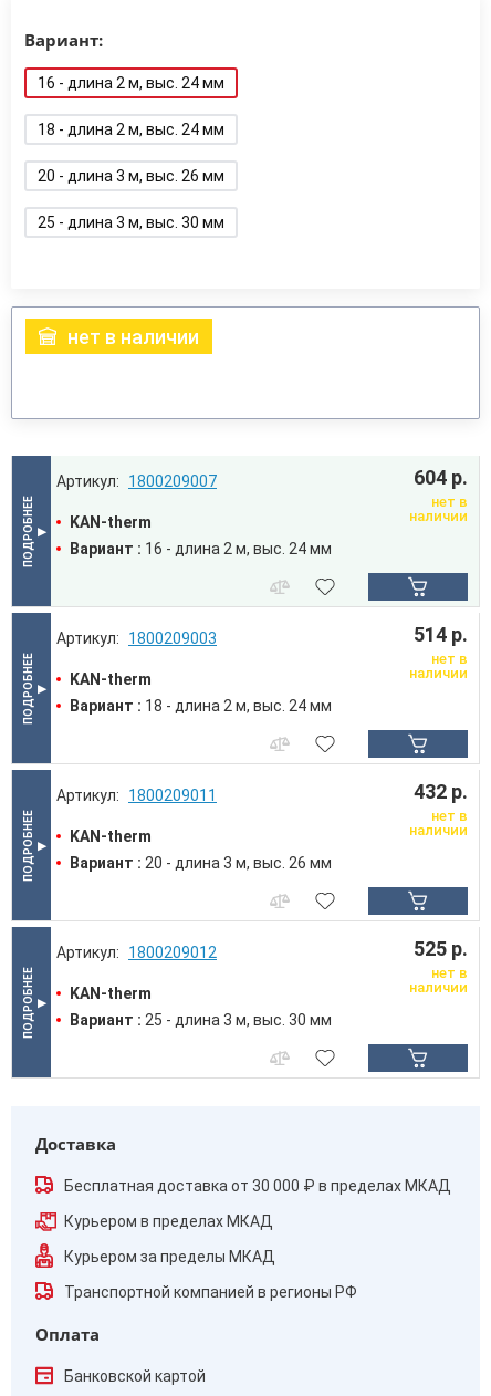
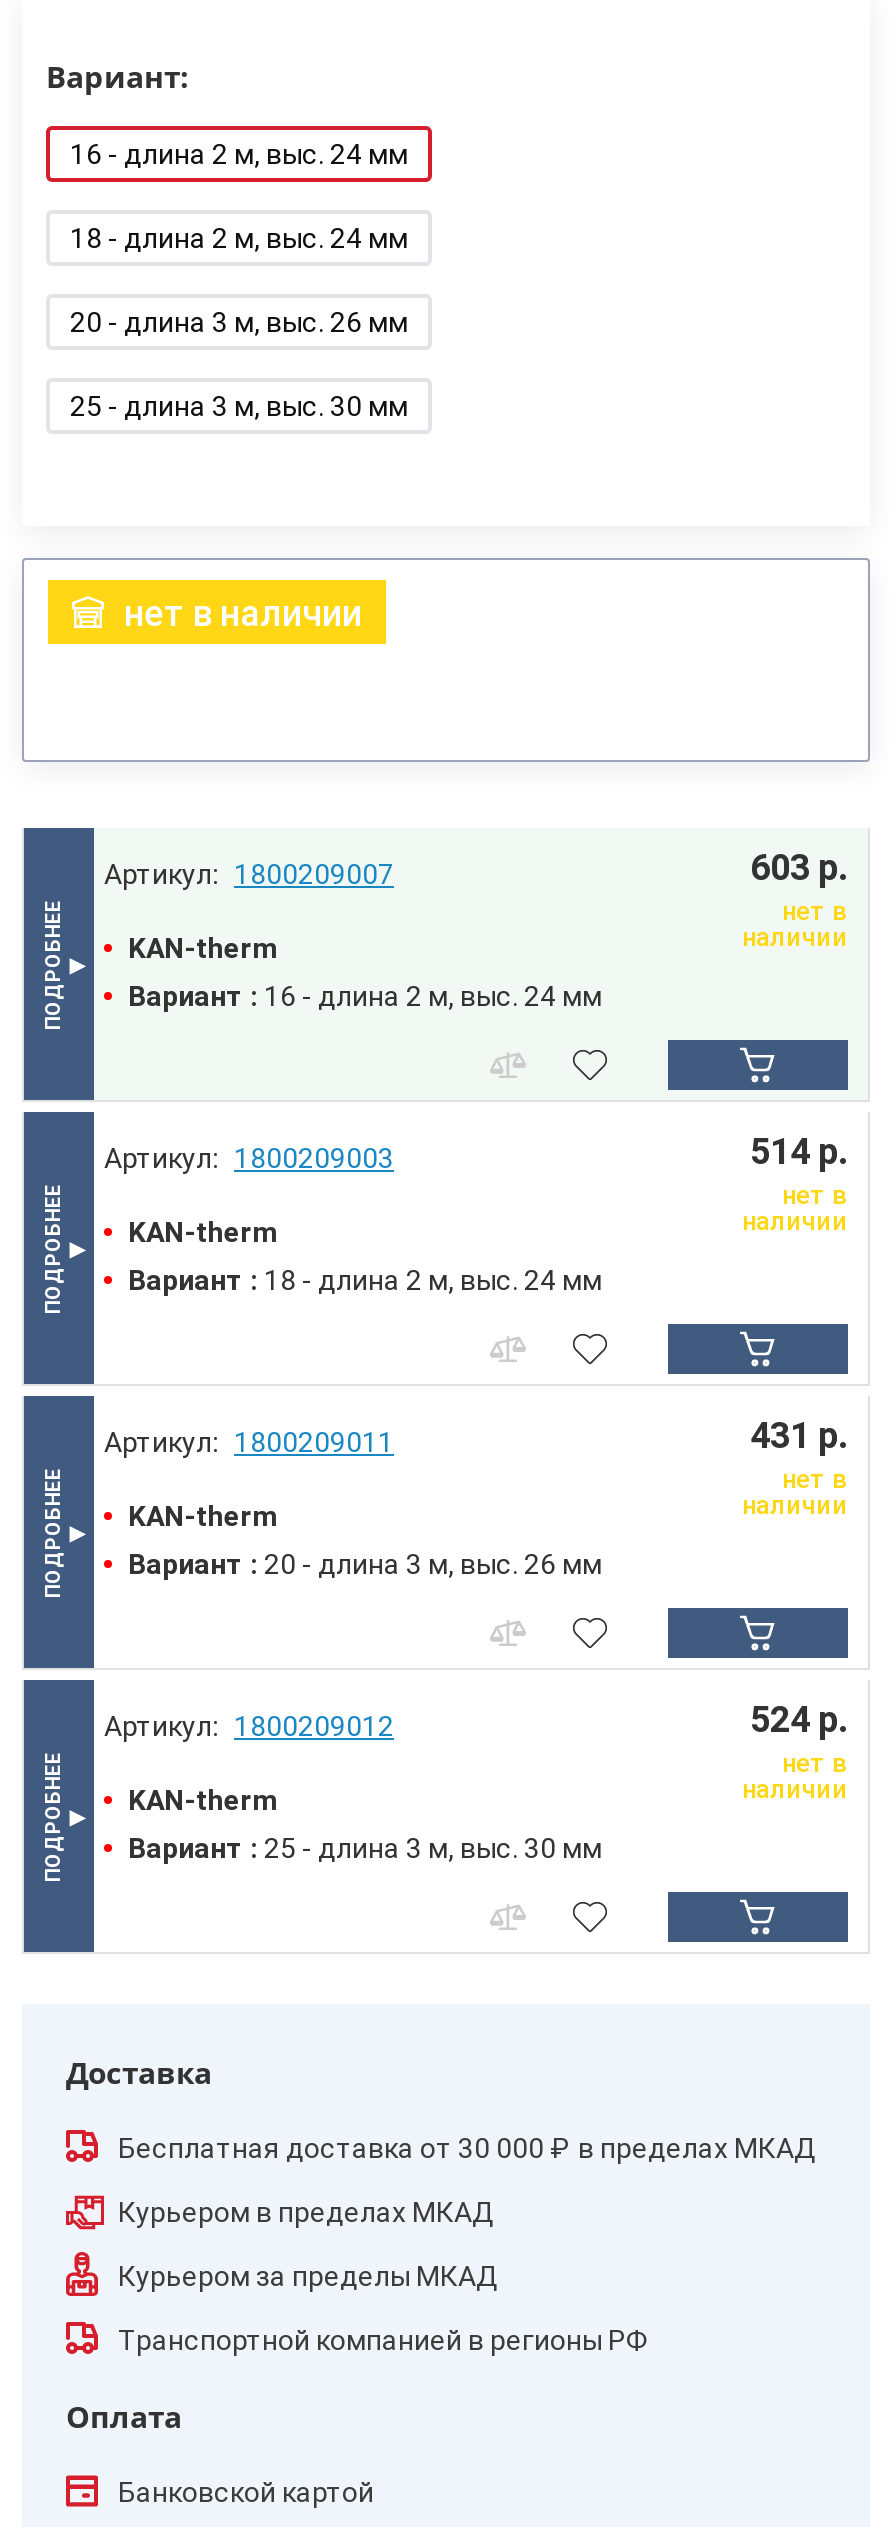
- 604 р.
+ 603 р.

- 432 р.
+ 431 р.

- 525 р.
+ 524 р.
